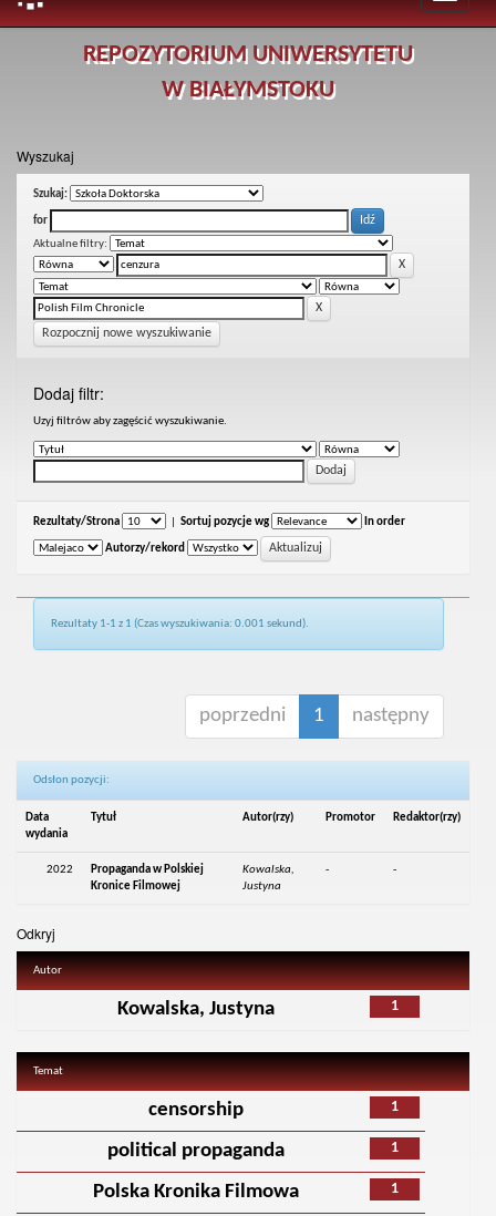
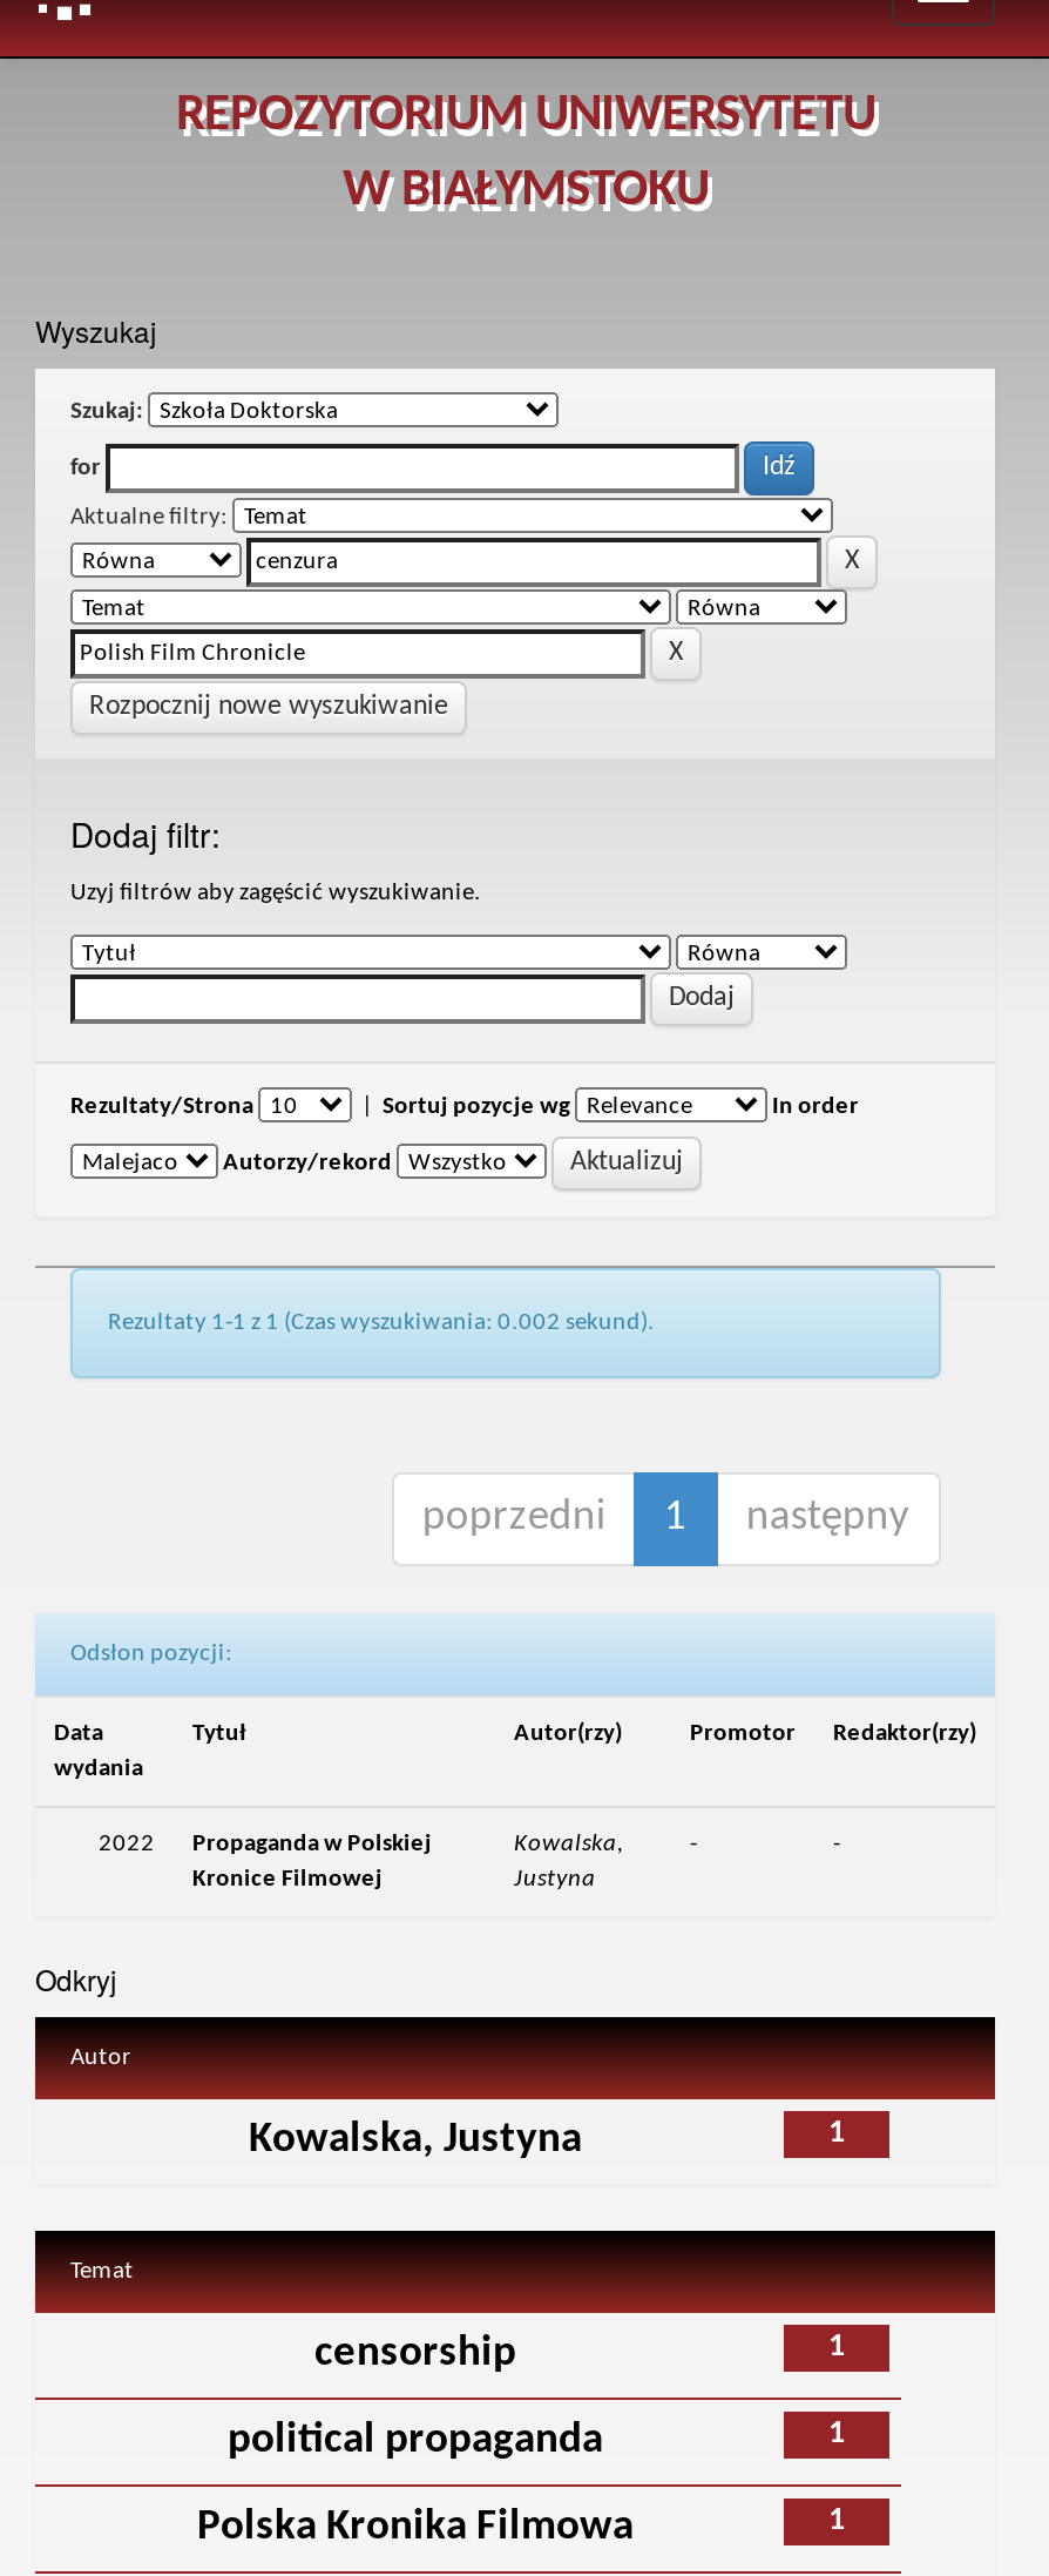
- Rezultaty 1-1 z 1 (Czas wyszukiwania: 0.001 sekund).
+ Rezultaty 1-1 z 1 (Czas wyszukiwania: 0.002 sekund).
